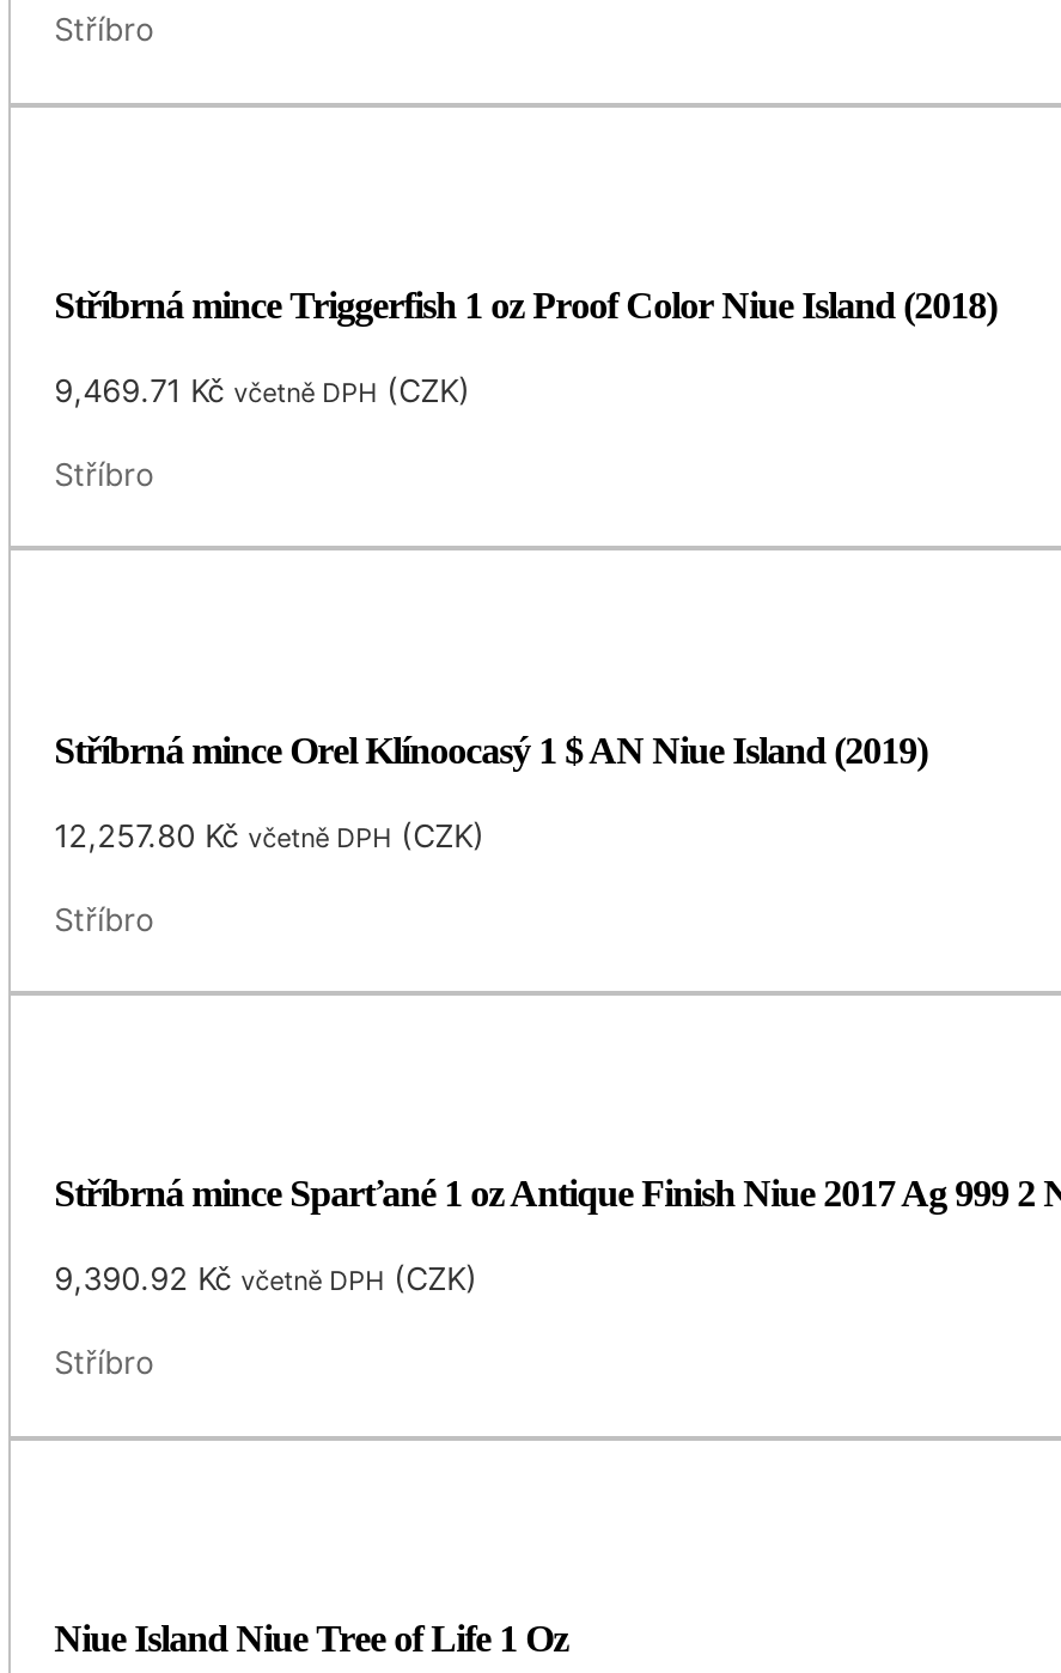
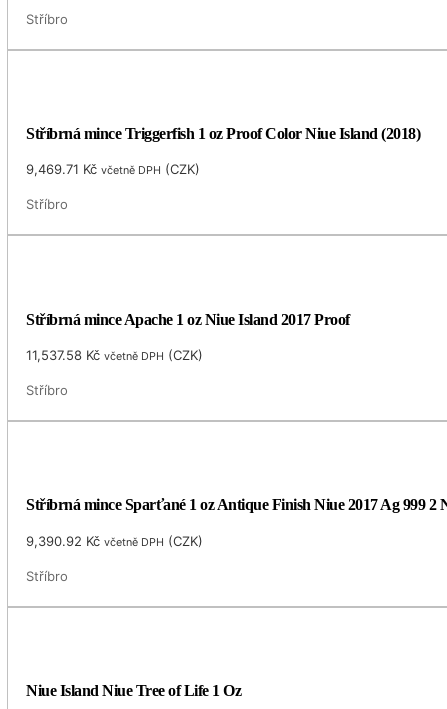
- Stříbrná mince Orel Klínoocasý 1 $ AN Niue Island (2019)
+ Stříbrná mince Apache 1 oz Niue Island 2017 Proof

- 12,257.80 Kč včetně DPH (CZK)
+ 11,537.58 Kč včetně DPH (CZK)
